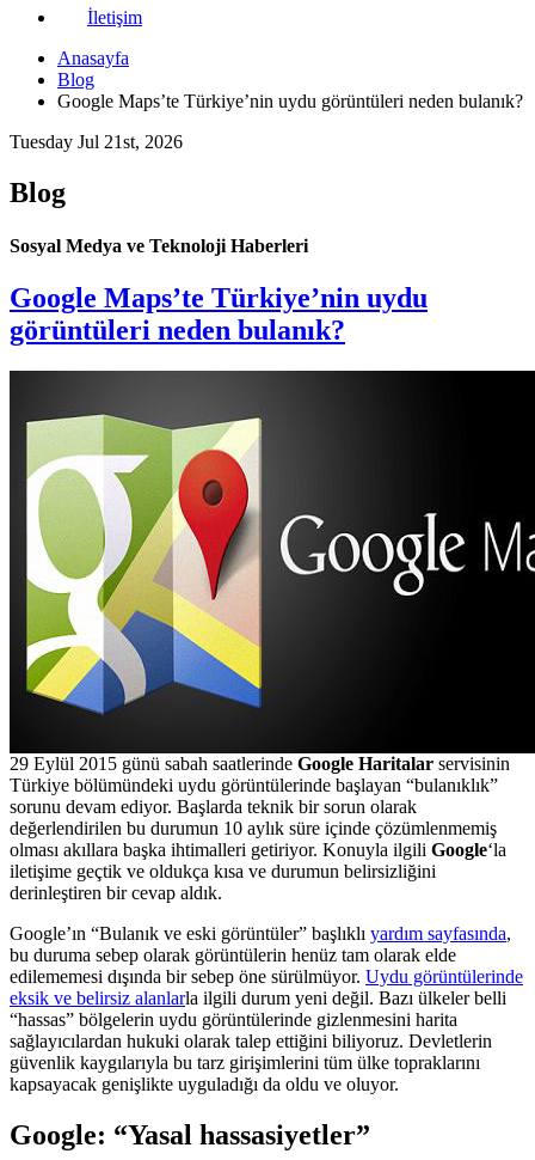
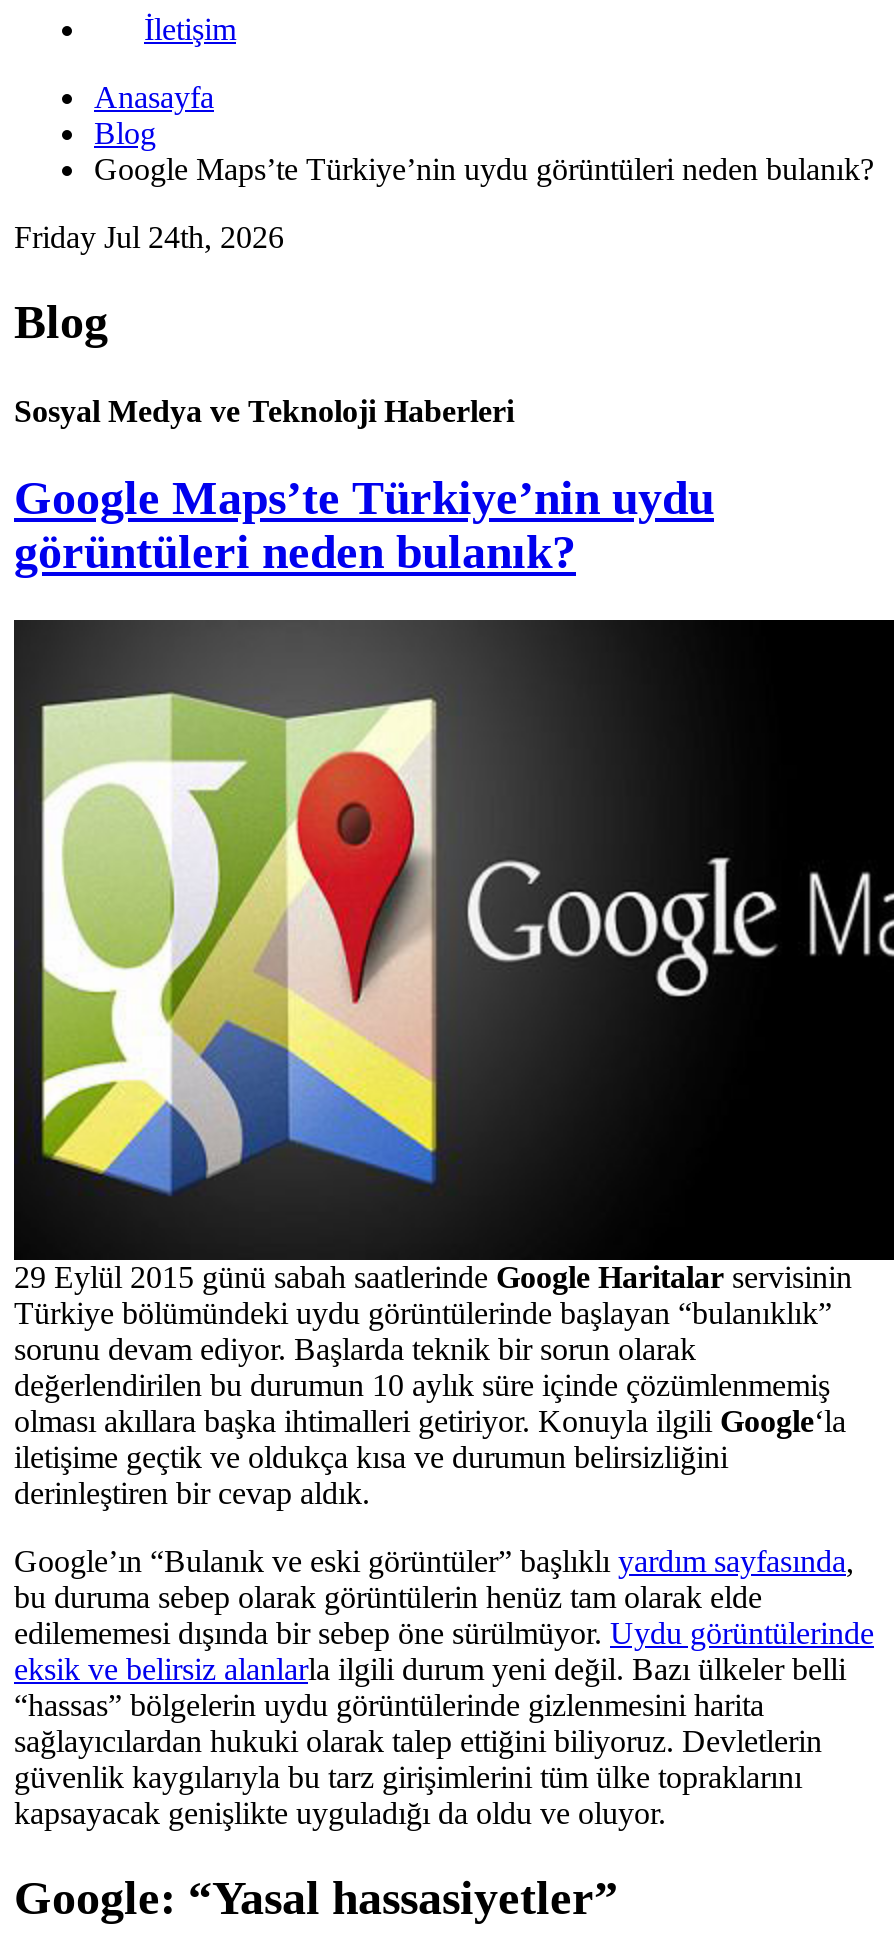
- Tuesday Jul 21st, 2026
+ Friday Jul 24th, 2026
